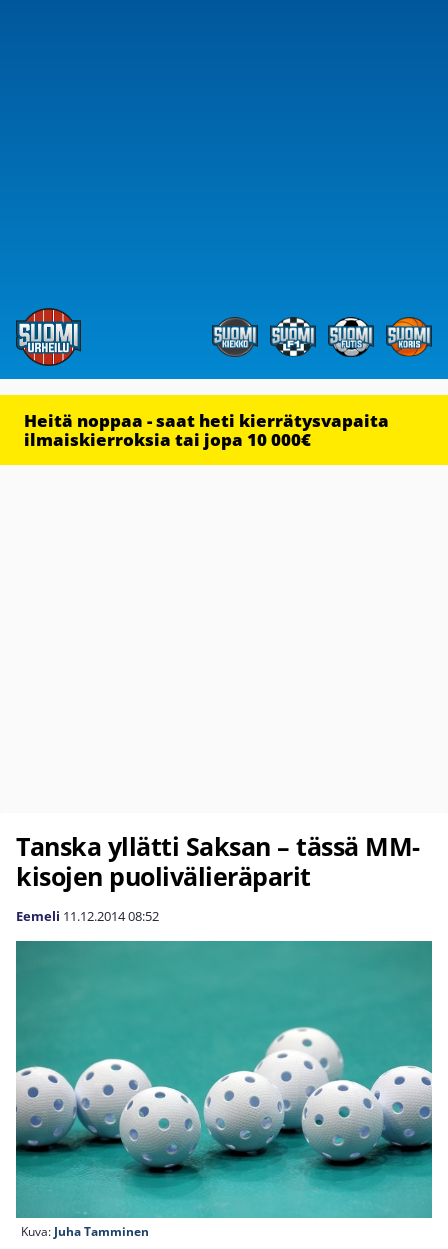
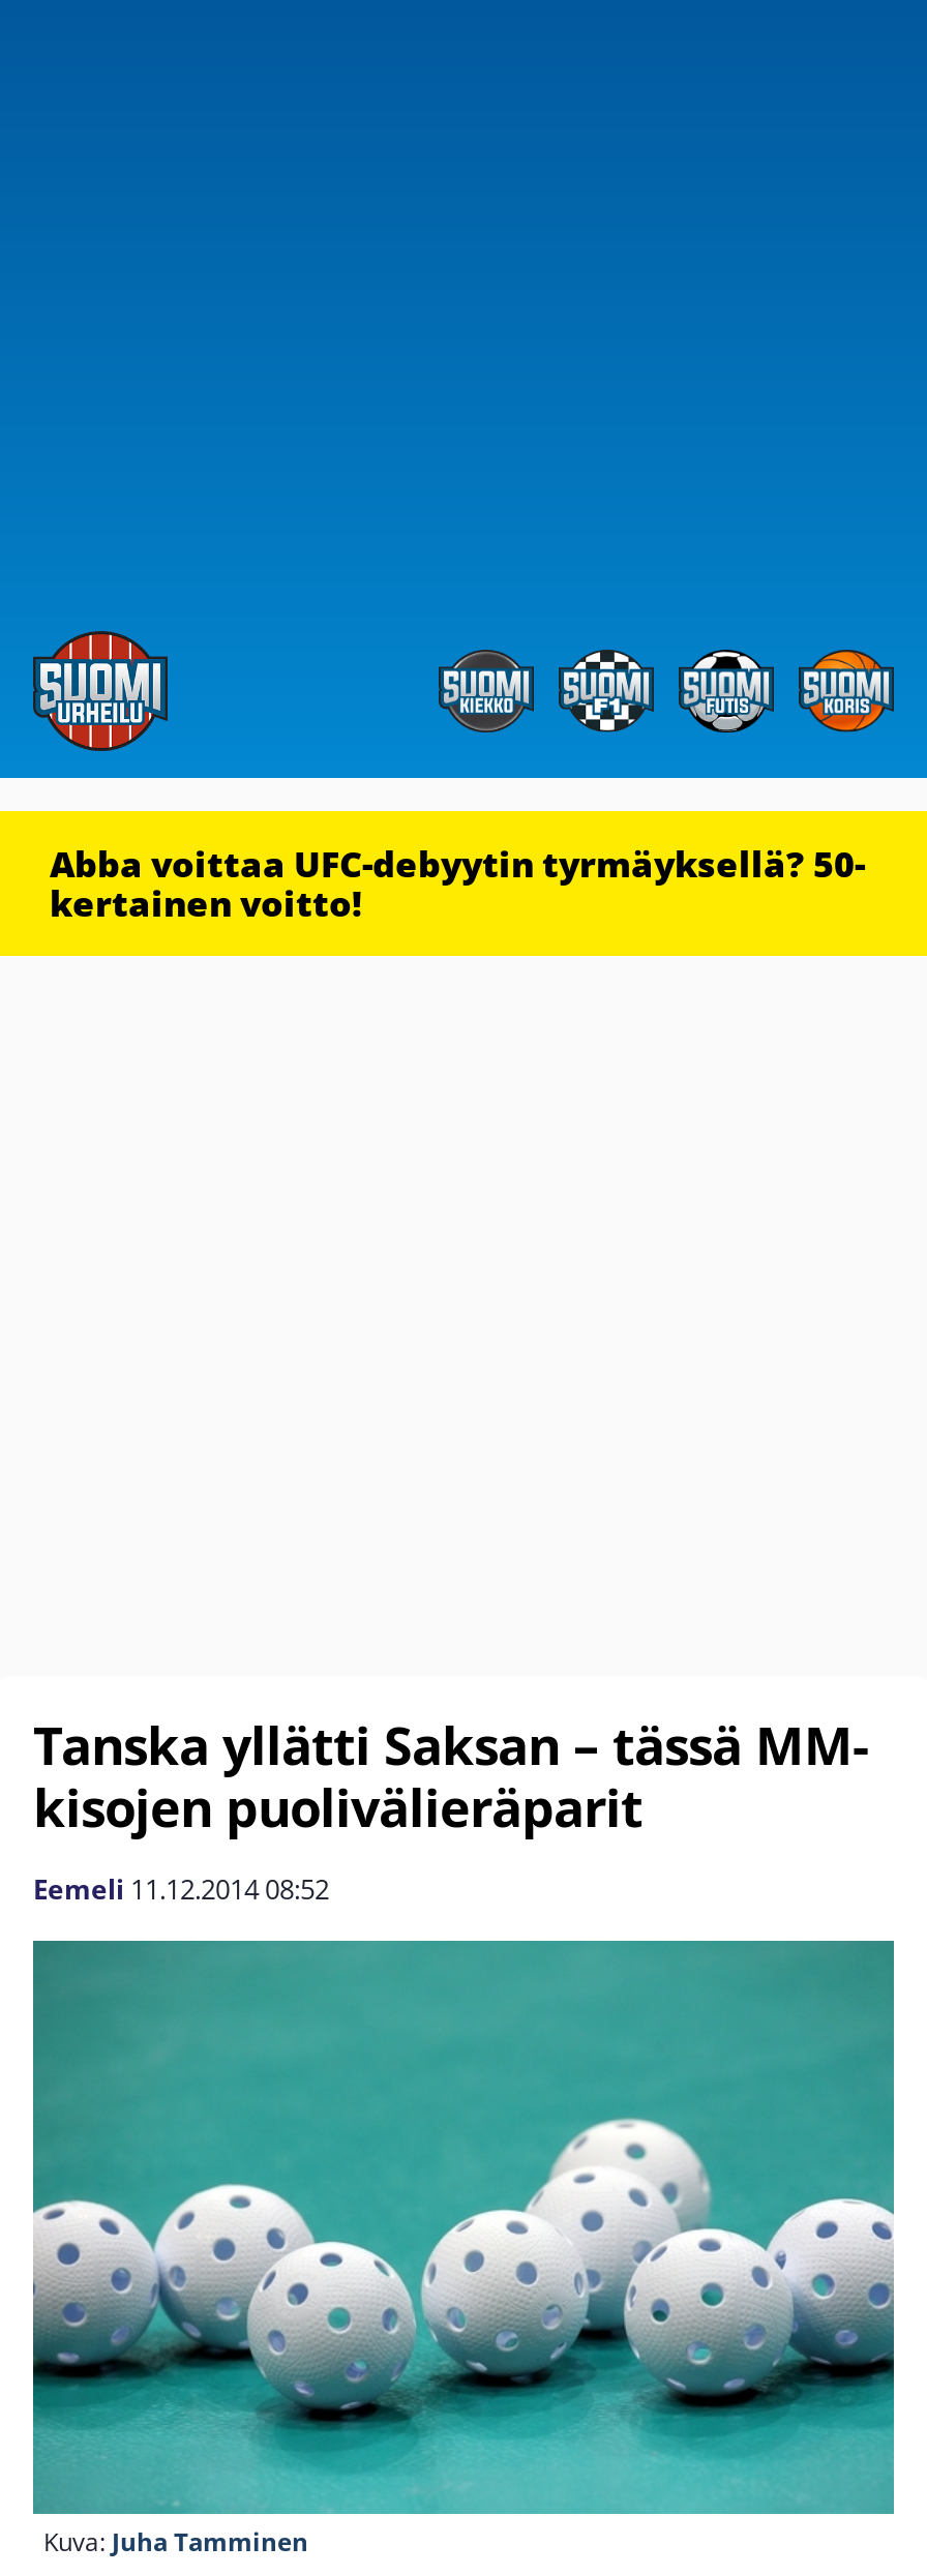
- Heitä noppaa - saat heti kierrätysvapaita
- ilmaiskierroksia tai jopa 10 000€
+ Abba voittaa UFC-debyytin tyrmäyksellä? 50-
+ kertainen voitto!
